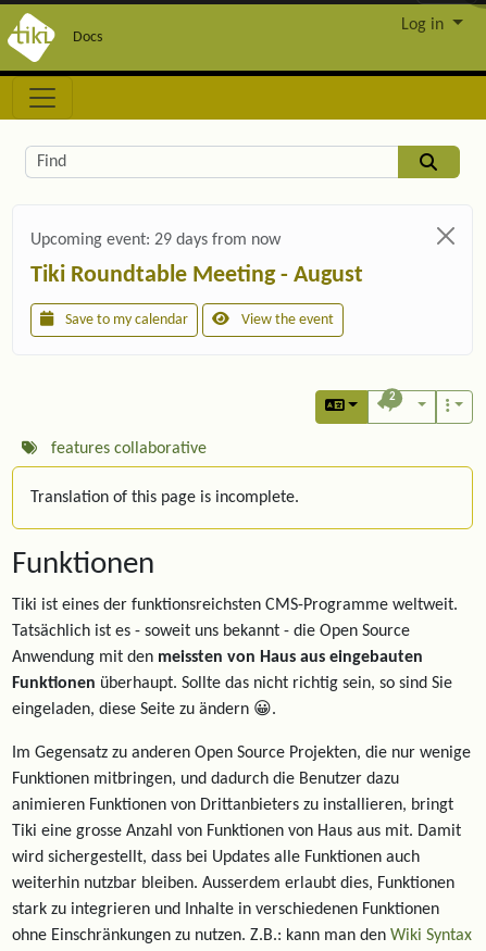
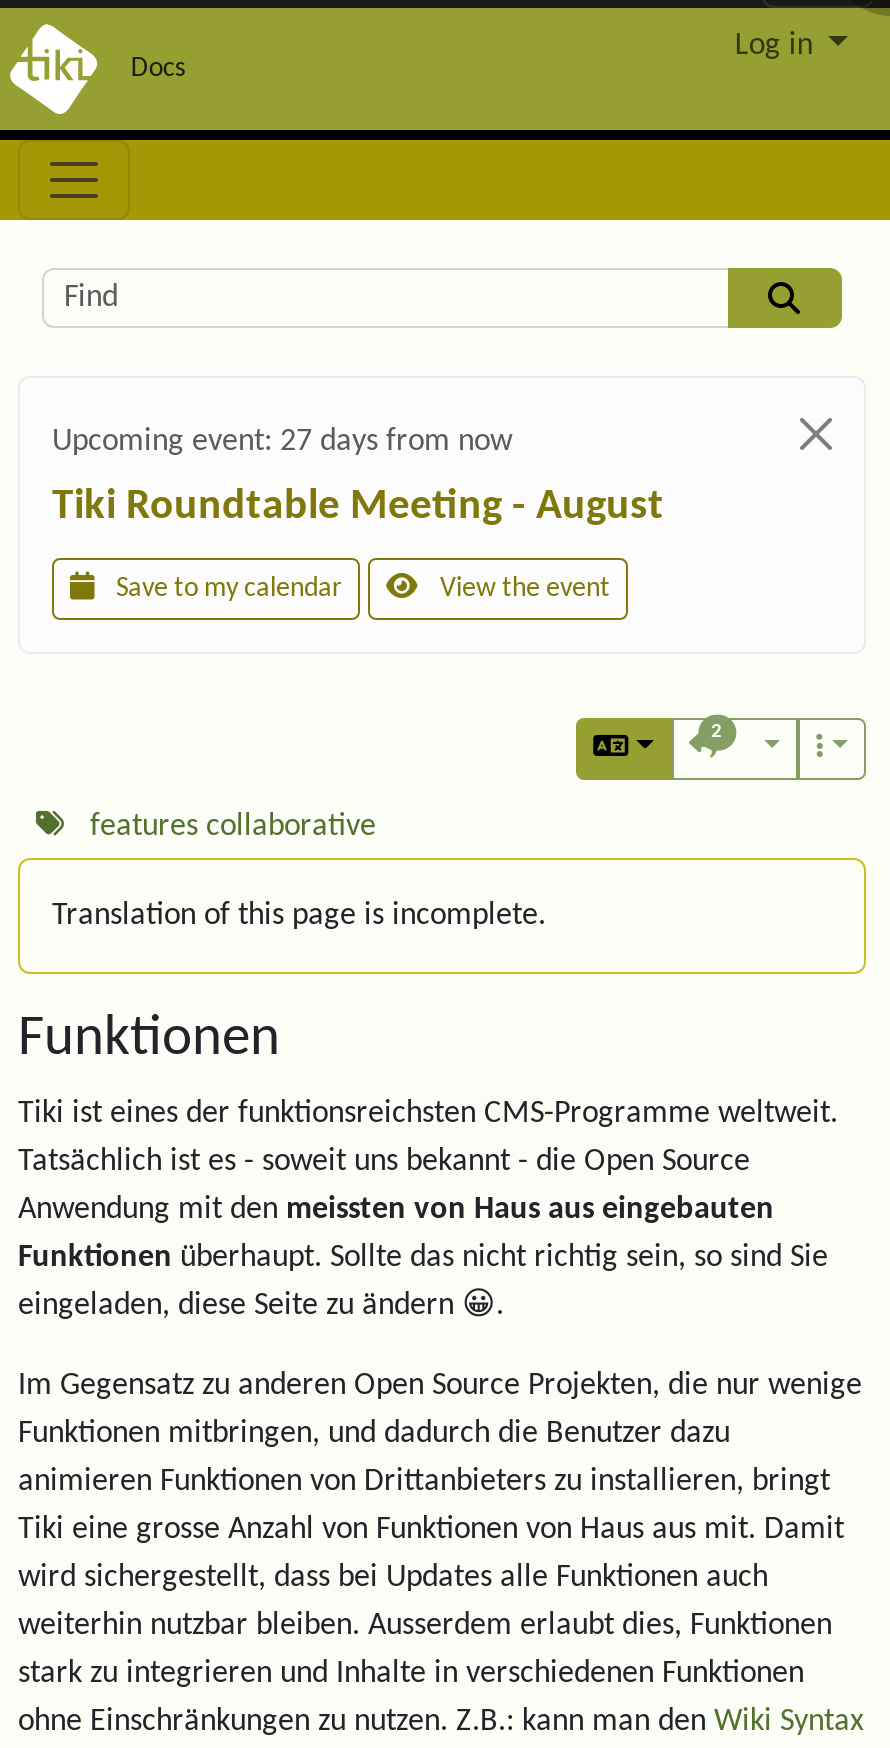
- Upcoming event: 29 days from now
+ Upcoming event: 27 days from now
